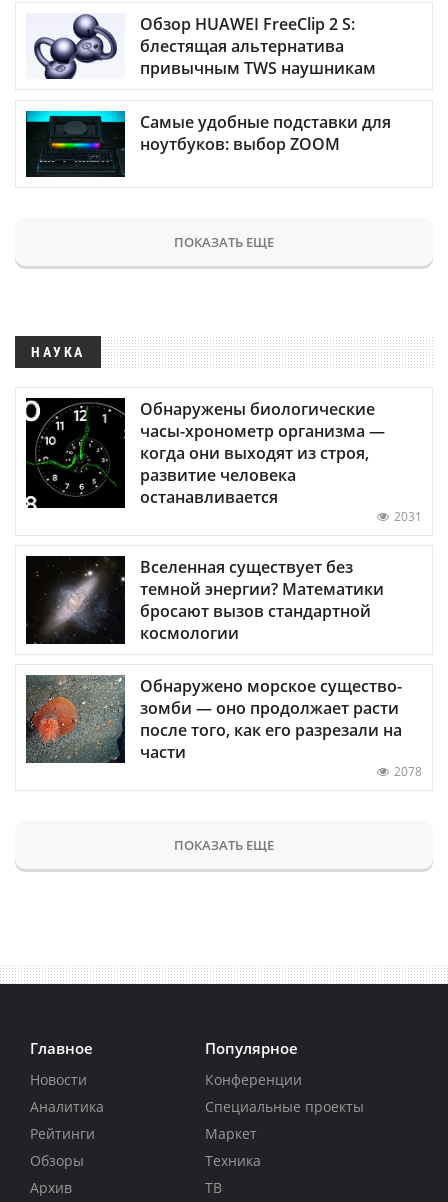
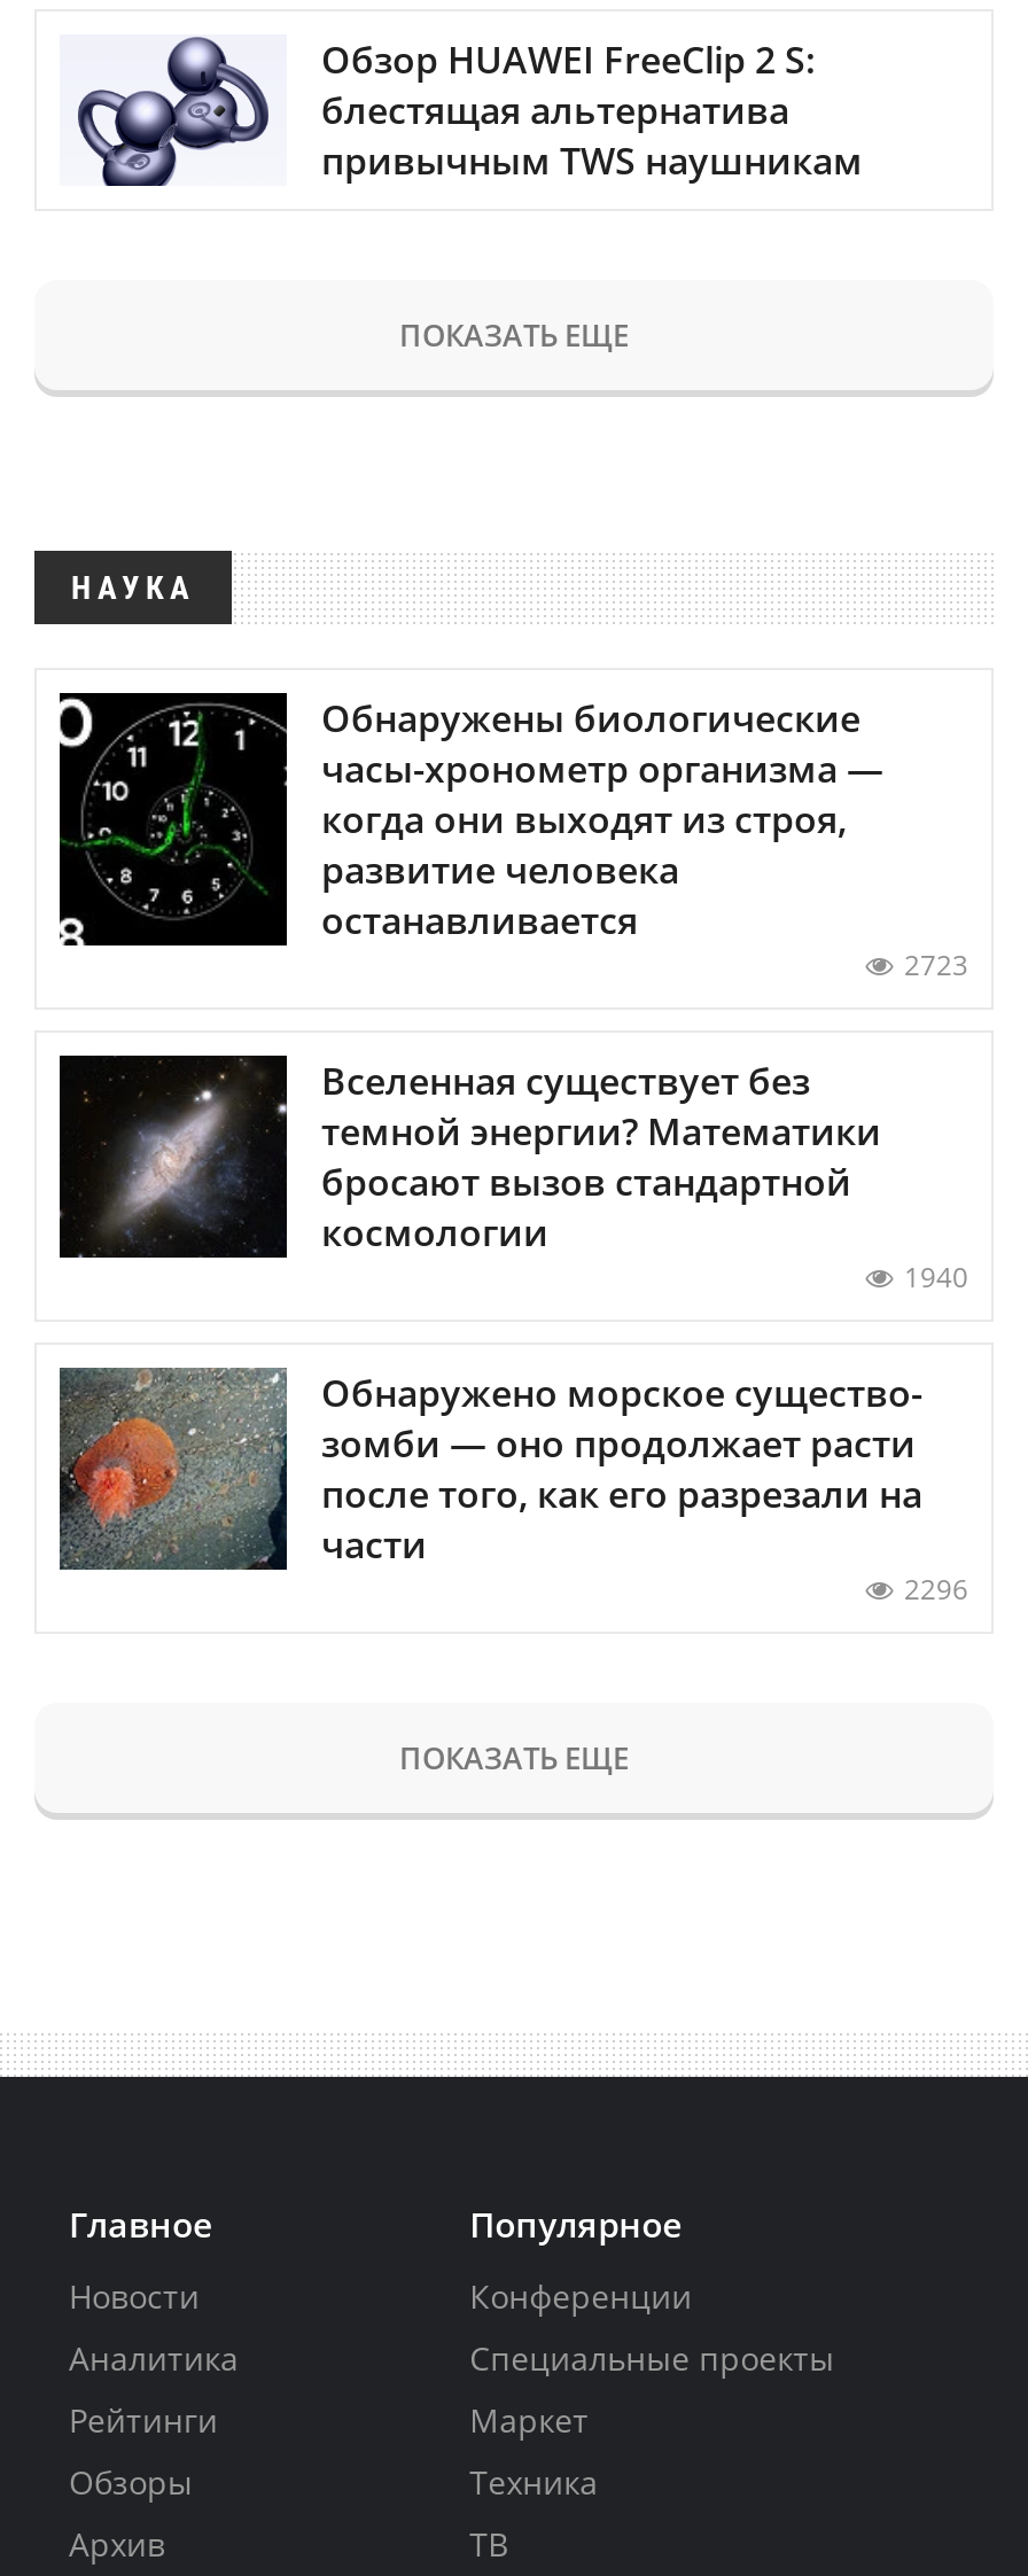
- [image]
- Самые удобные подставки для
- ноутбуков: выбор ZOOM

moved up: [image] | ПОКАЗАТЬ ЕЩЕ | НАУКА | Обнаружены биологические | часы-хронометр организма — | когда они выходят из строя, | развитие человека | останавливается

- 2031
+ 2723

moved up: [image] | Вселенная существует без | темной энергии? Математики | бросают вызов стандартной | космологии

+ 1940

- 2078
+ 2296
